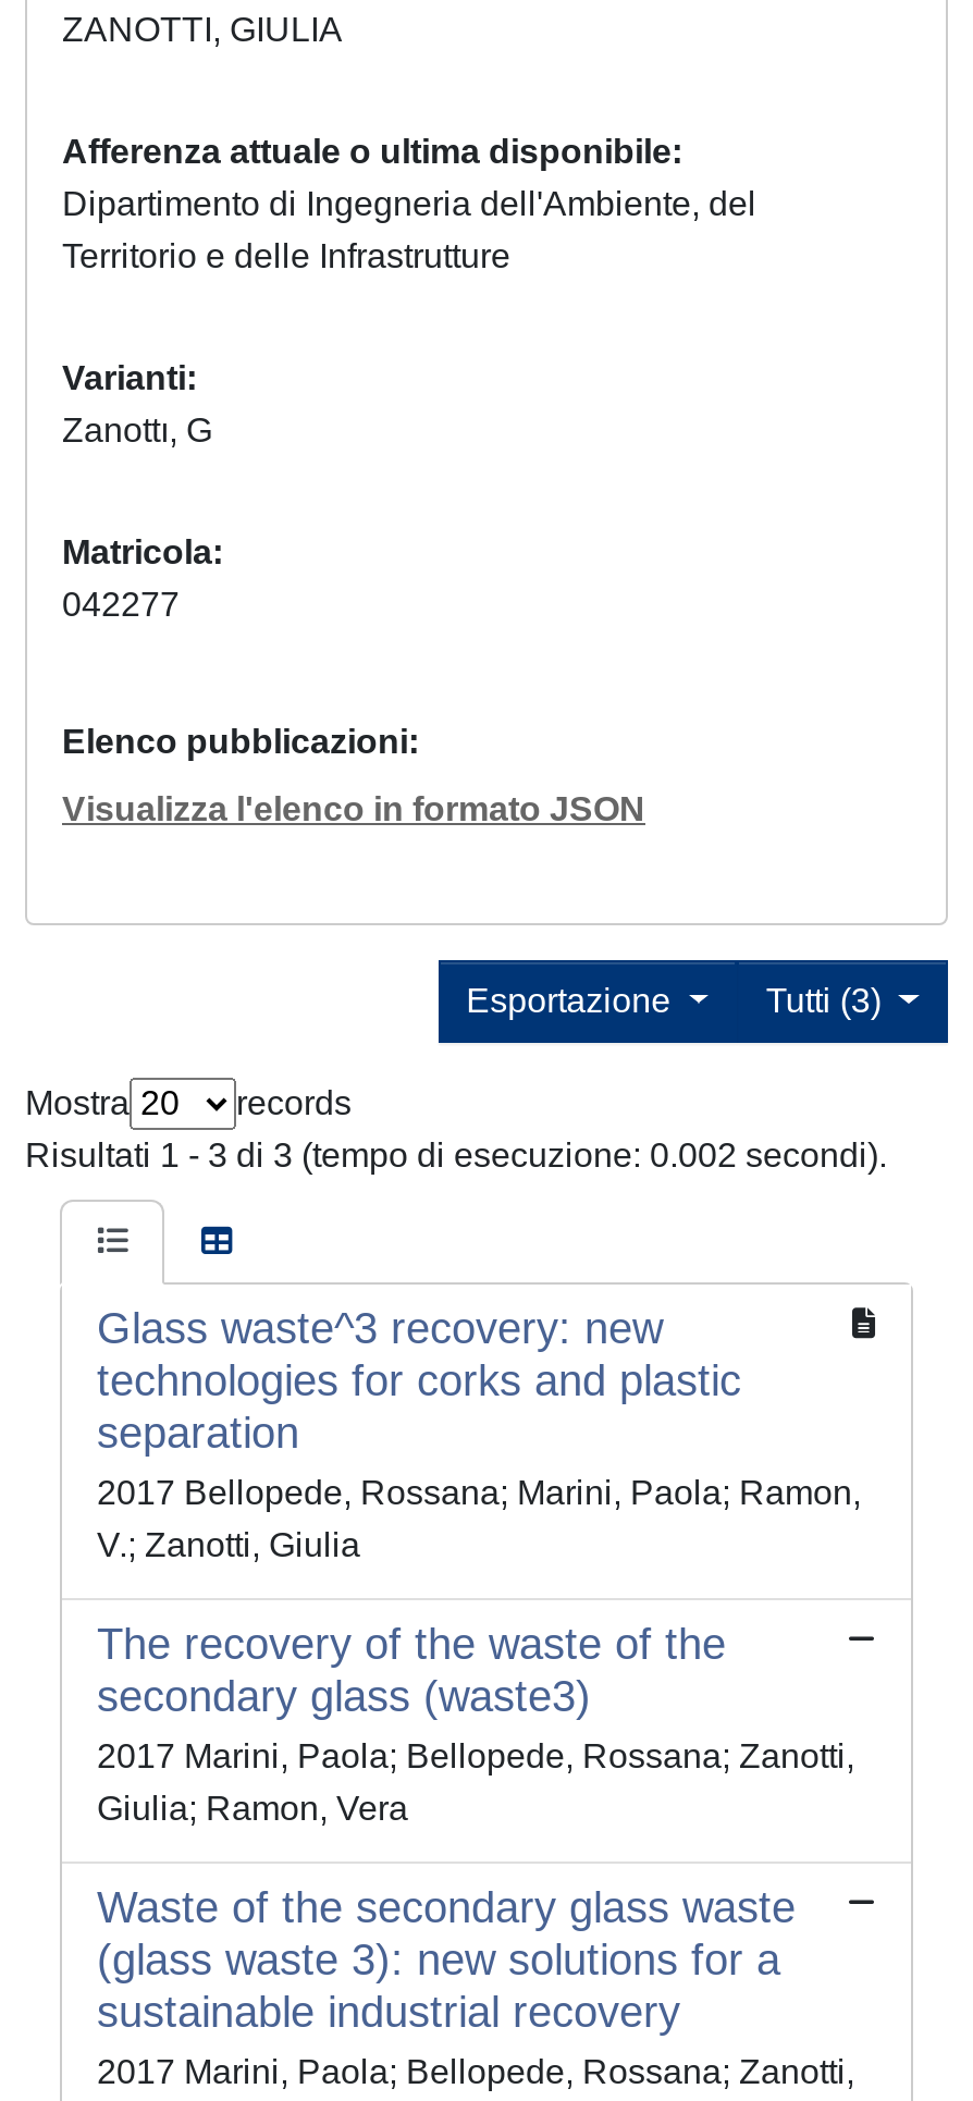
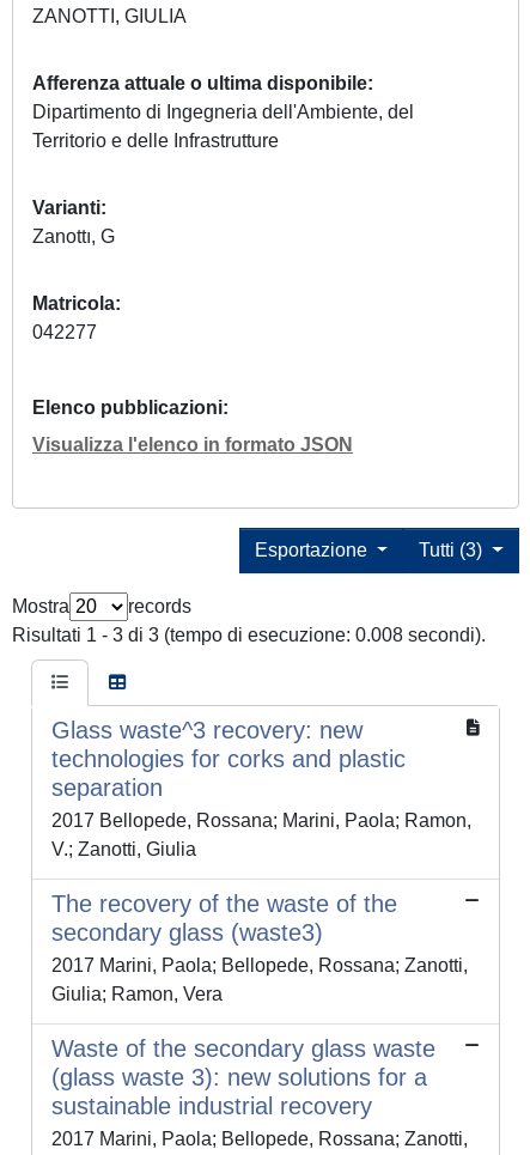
- Risultati 1 - 3 di 3 (tempo di esecuzione: 0.002 secondi).
+ Risultati 1 - 3 di 3 (tempo di esecuzione: 0.008 secondi).
